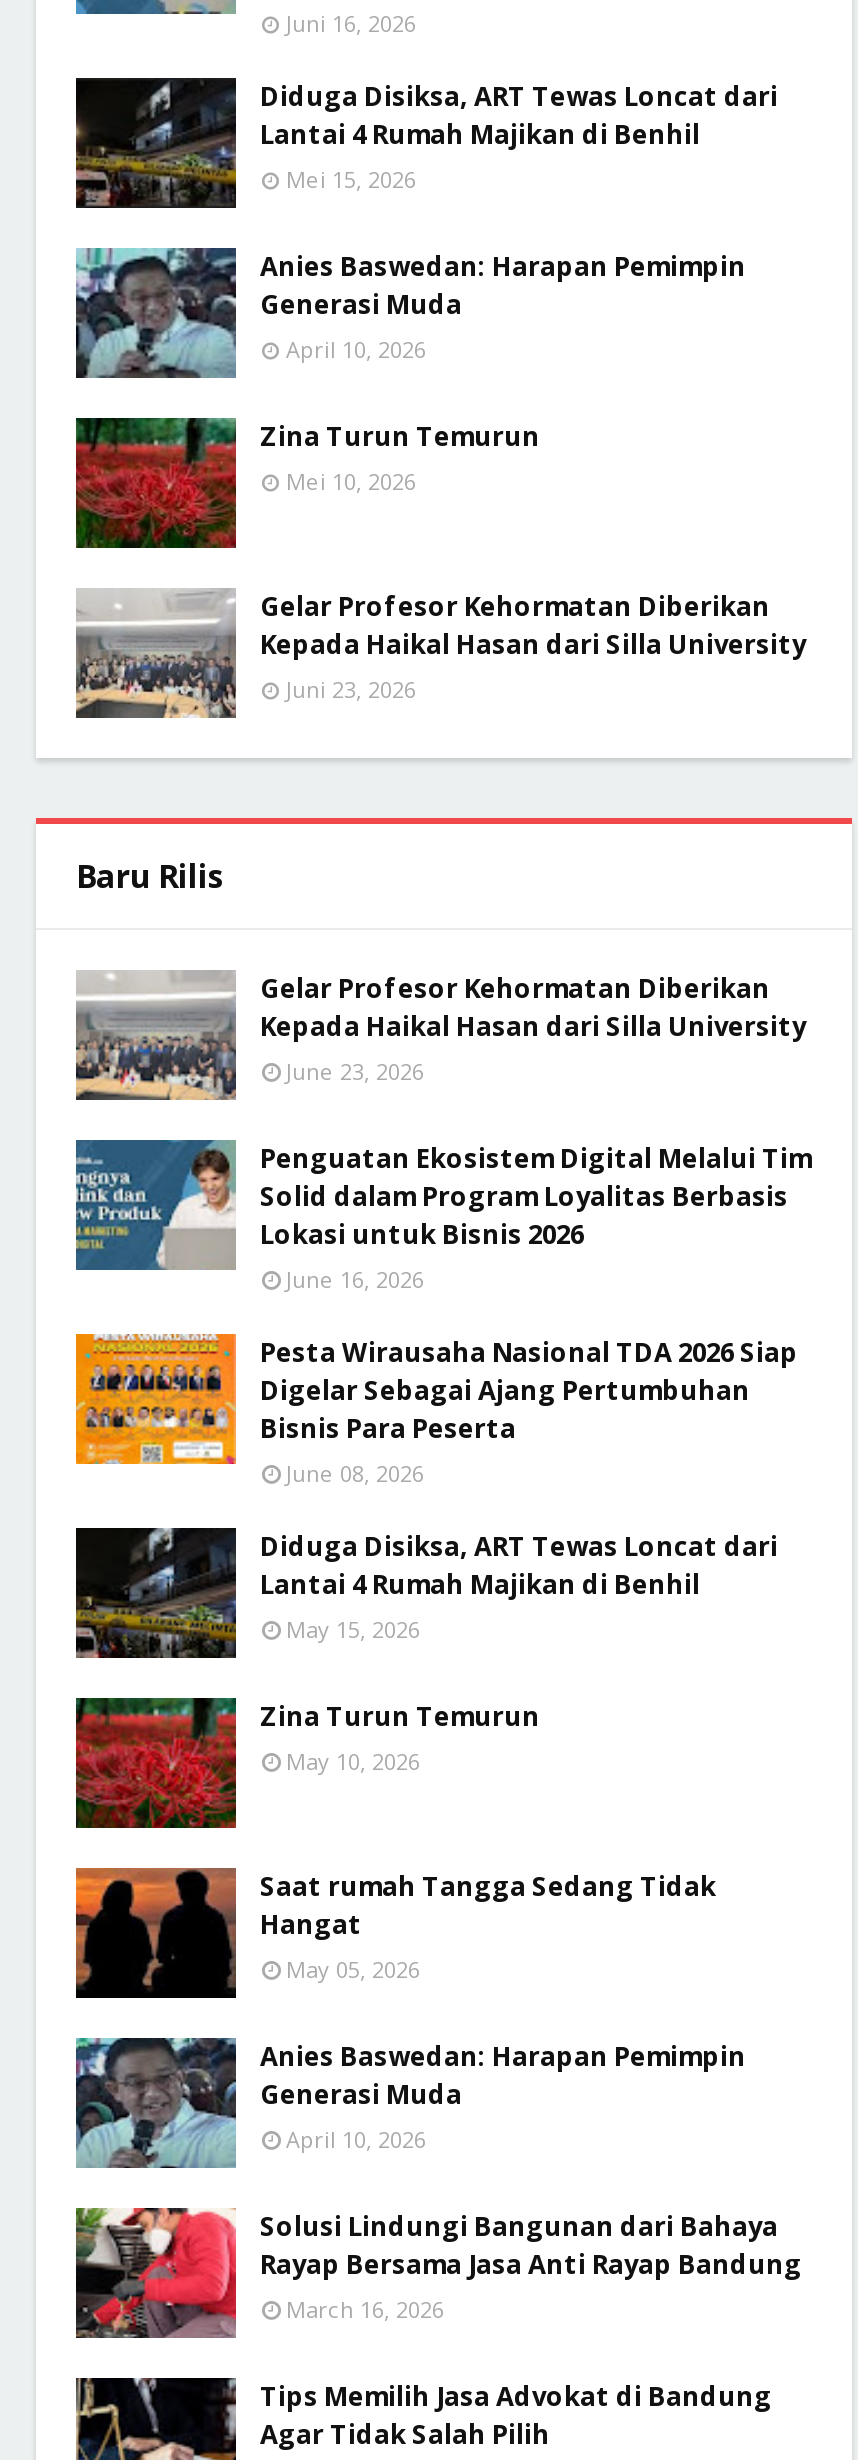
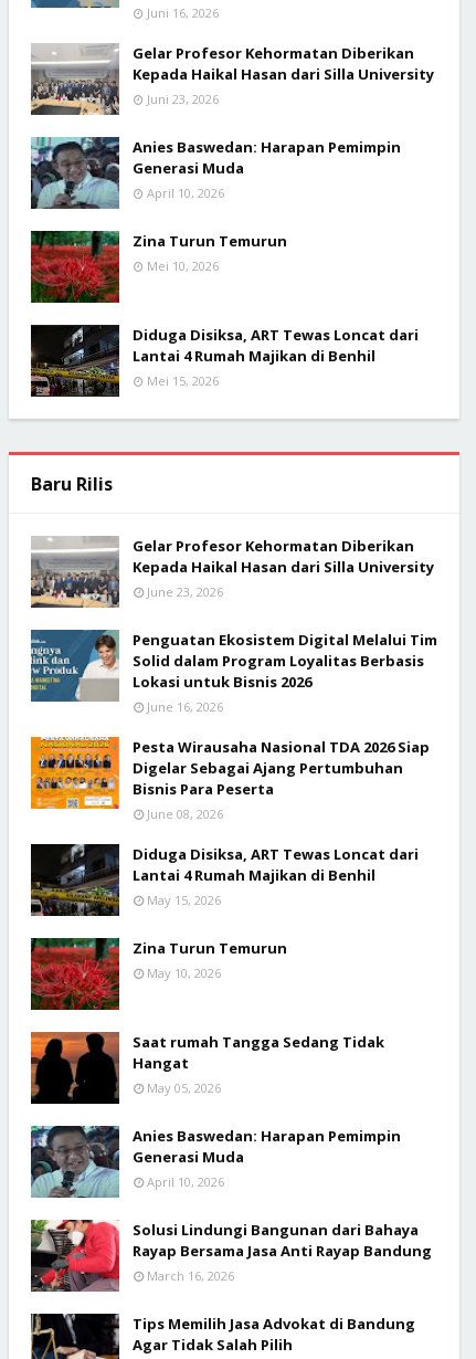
moved down: [image]

- Diduga Disiksa, ART Tewas Loncat dari
- Lantai 4 Rumah Majikan di Benhil
- Mei 15, 2026
+ Gelar Profesor Kehormatan Diberikan
+ Kepada Haikal Hasan dari Silla University
+ Juni 23, 2026

moved up: [image]

- Gelar Profesor Kehormatan Diberikan
- Kepada Haikal Hasan dari Silla University
- Juni 23, 2026
+ Diduga Disiksa, ART Tewas Loncat dari
+ Lantai 4 Rumah Majikan di Benhil
+ Mei 15, 2026
